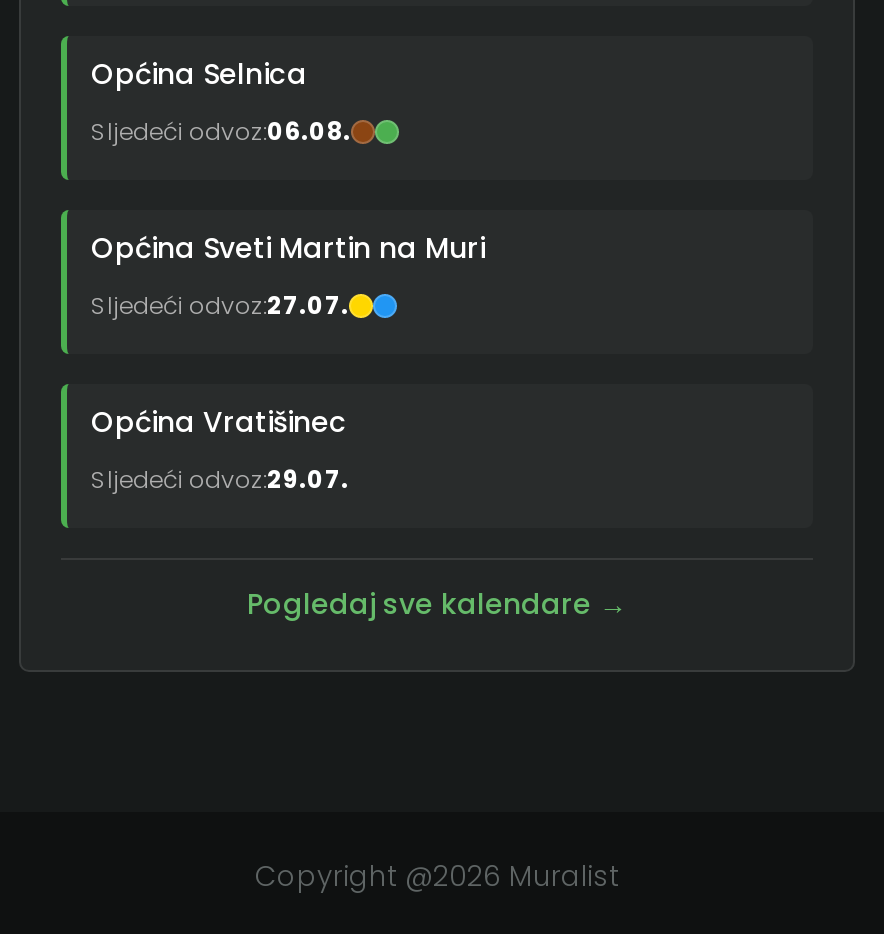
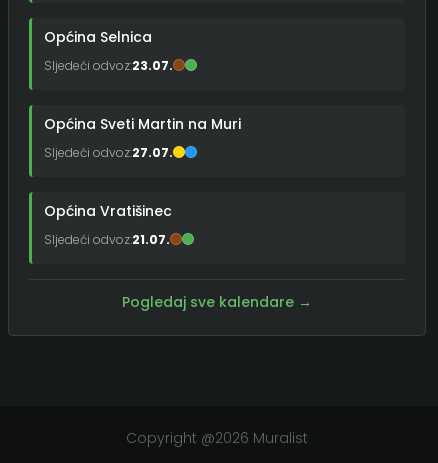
- Sljedeći odvoz:06.08.
+ Sljedeći odvoz:23.07.

- Sljedeći odvoz:29.07.
+ Sljedeći odvoz:21.07.
